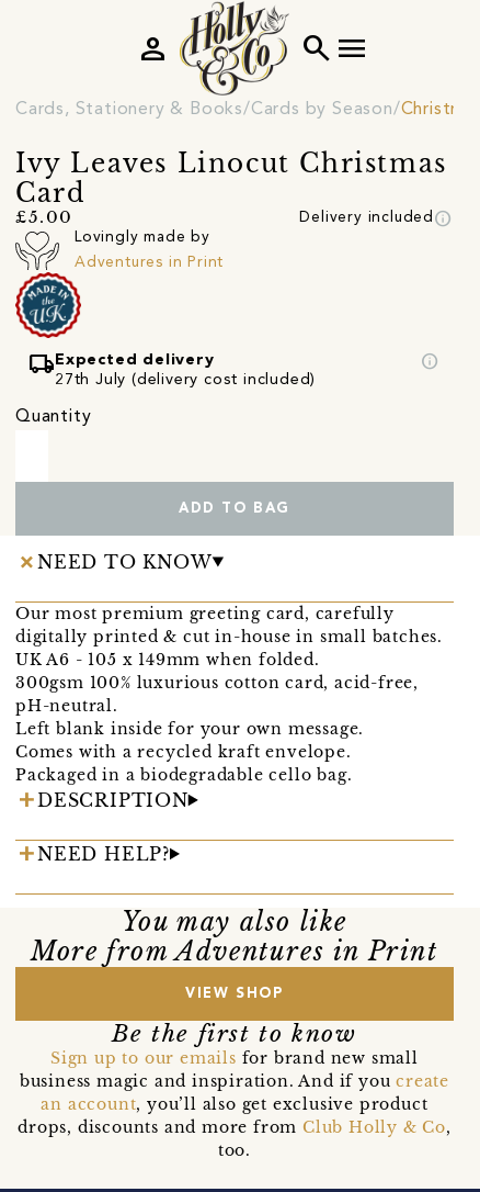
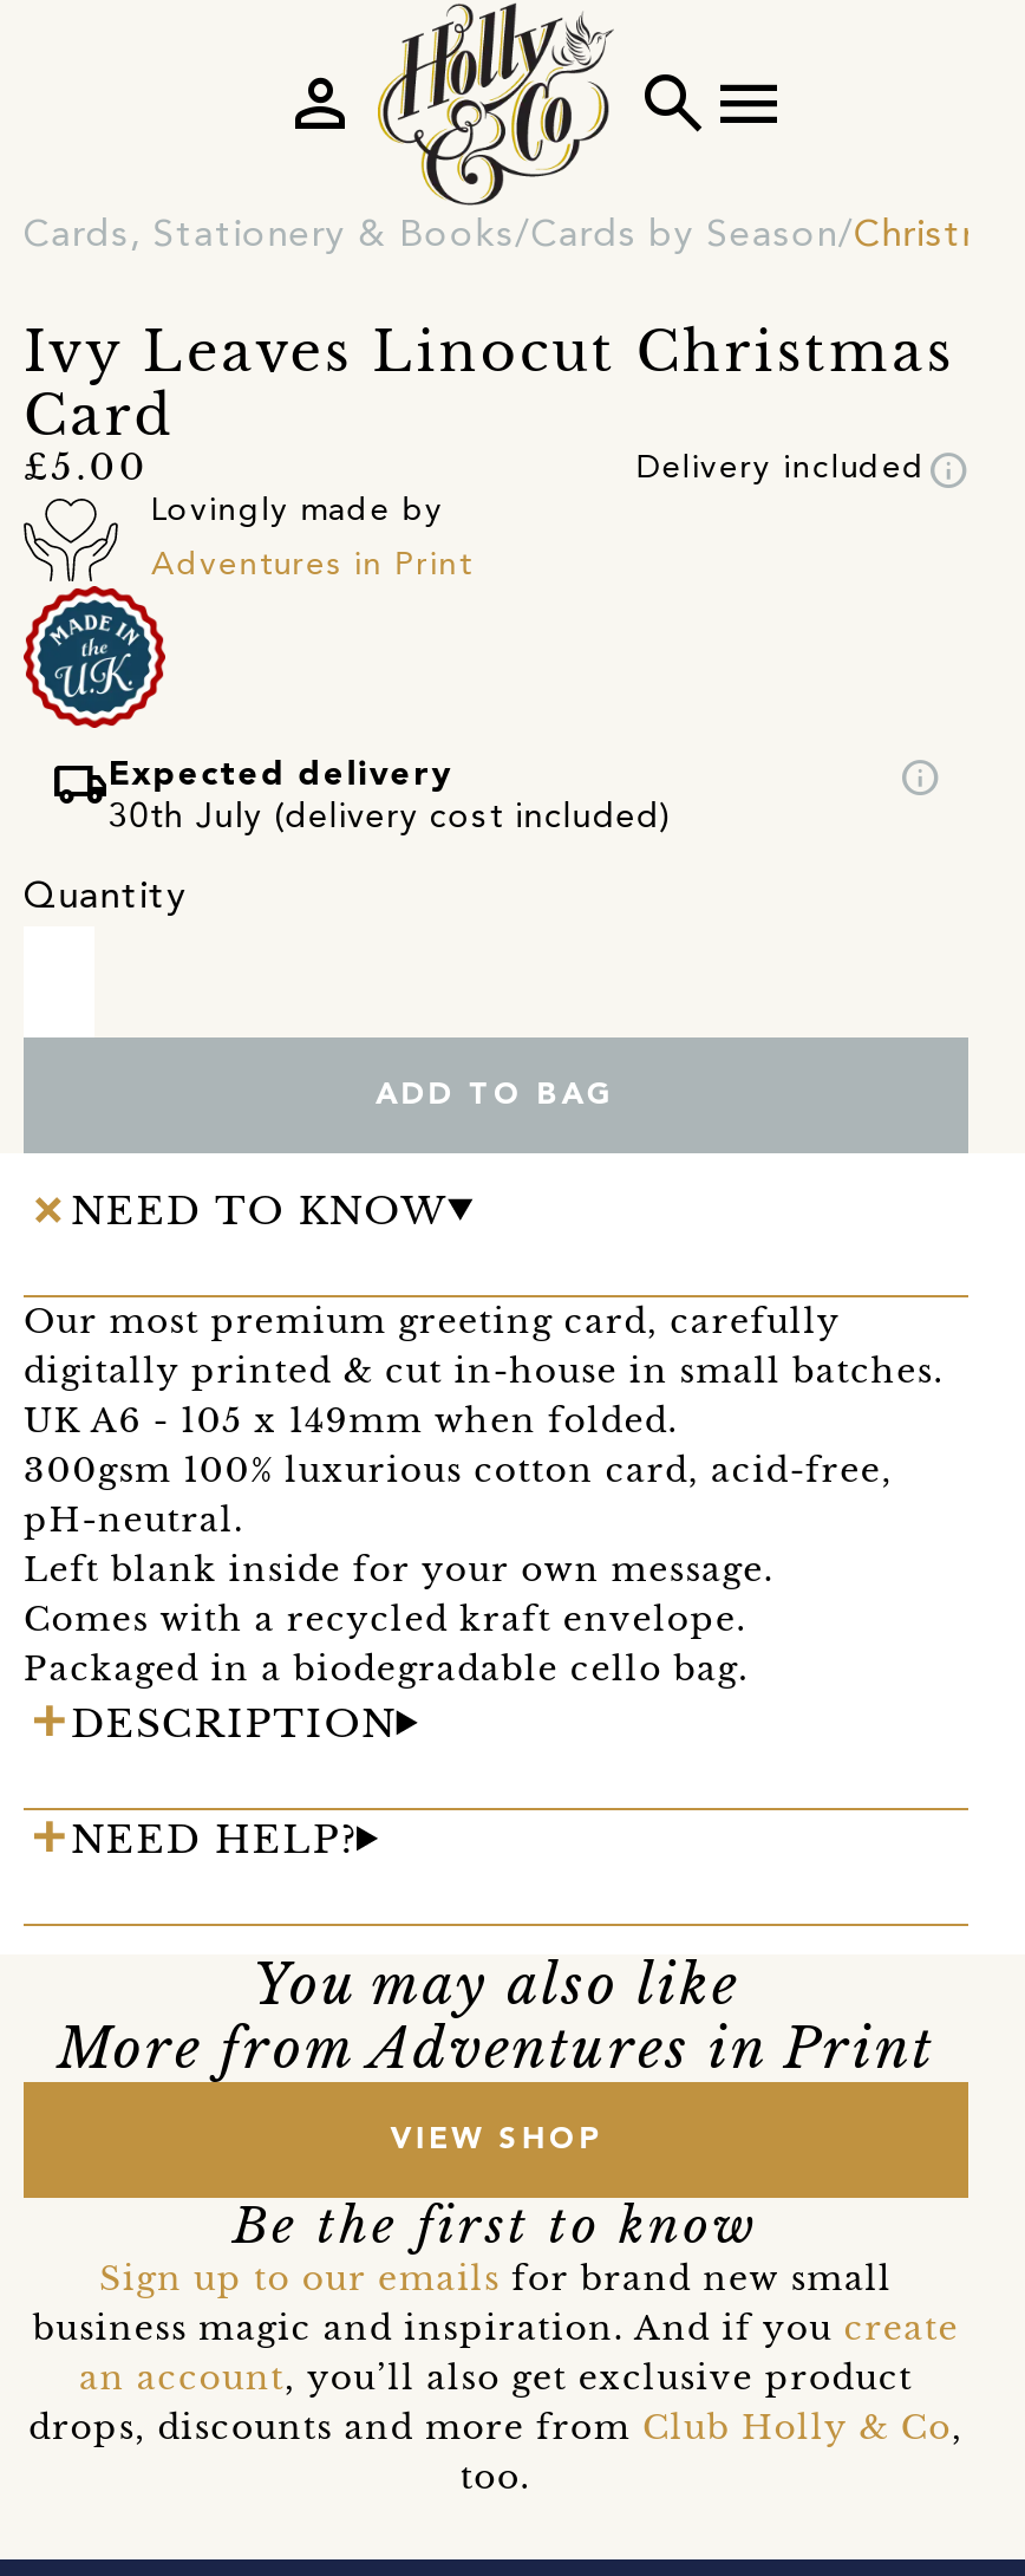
- 27th July (delivery cost included)
+ 30th July (delivery cost included)
